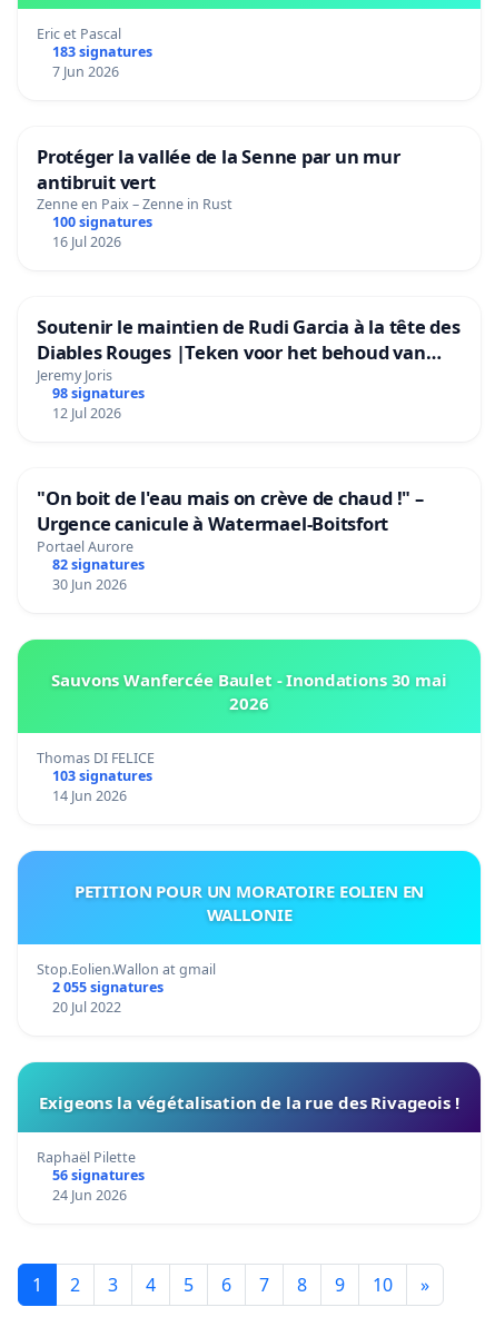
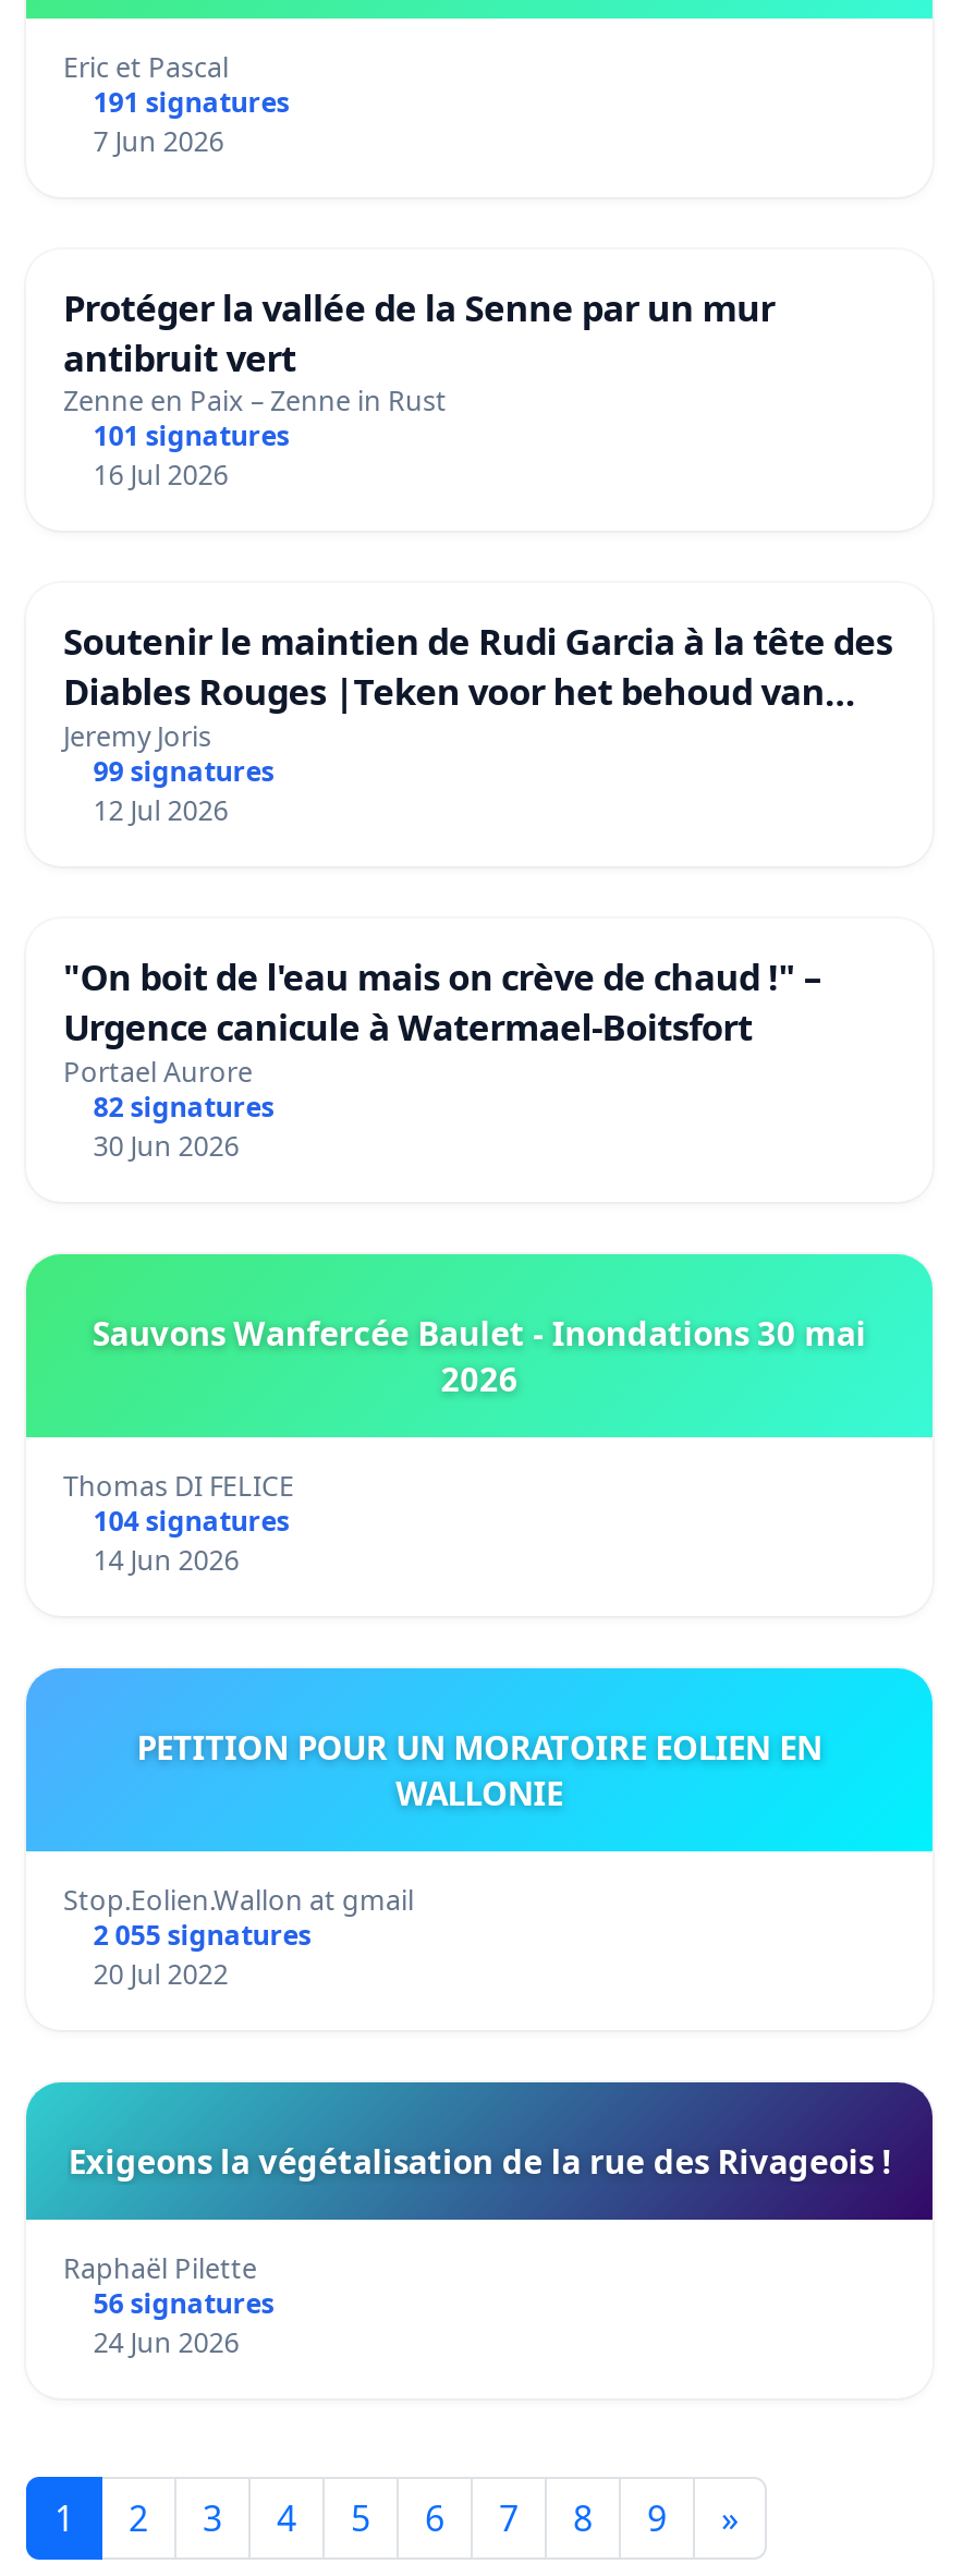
- 183 signatures
+ 191 signatures

- 100 signatures
+ 101 signatures

- 98 signatures
+ 99 signatures

- 103 signatures
+ 104 signatures

- 10
